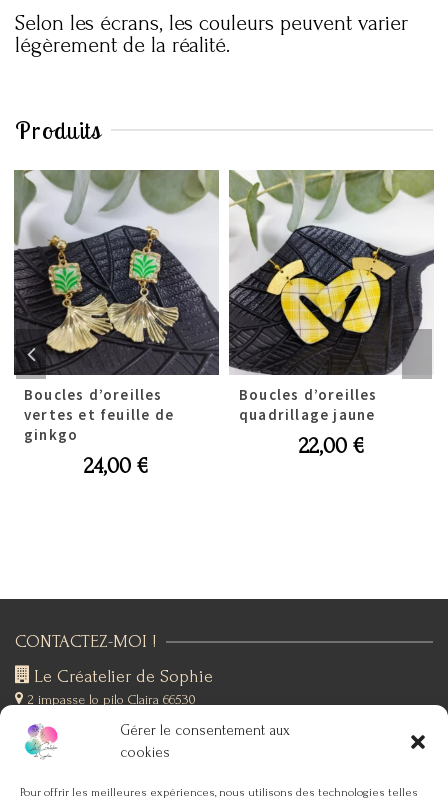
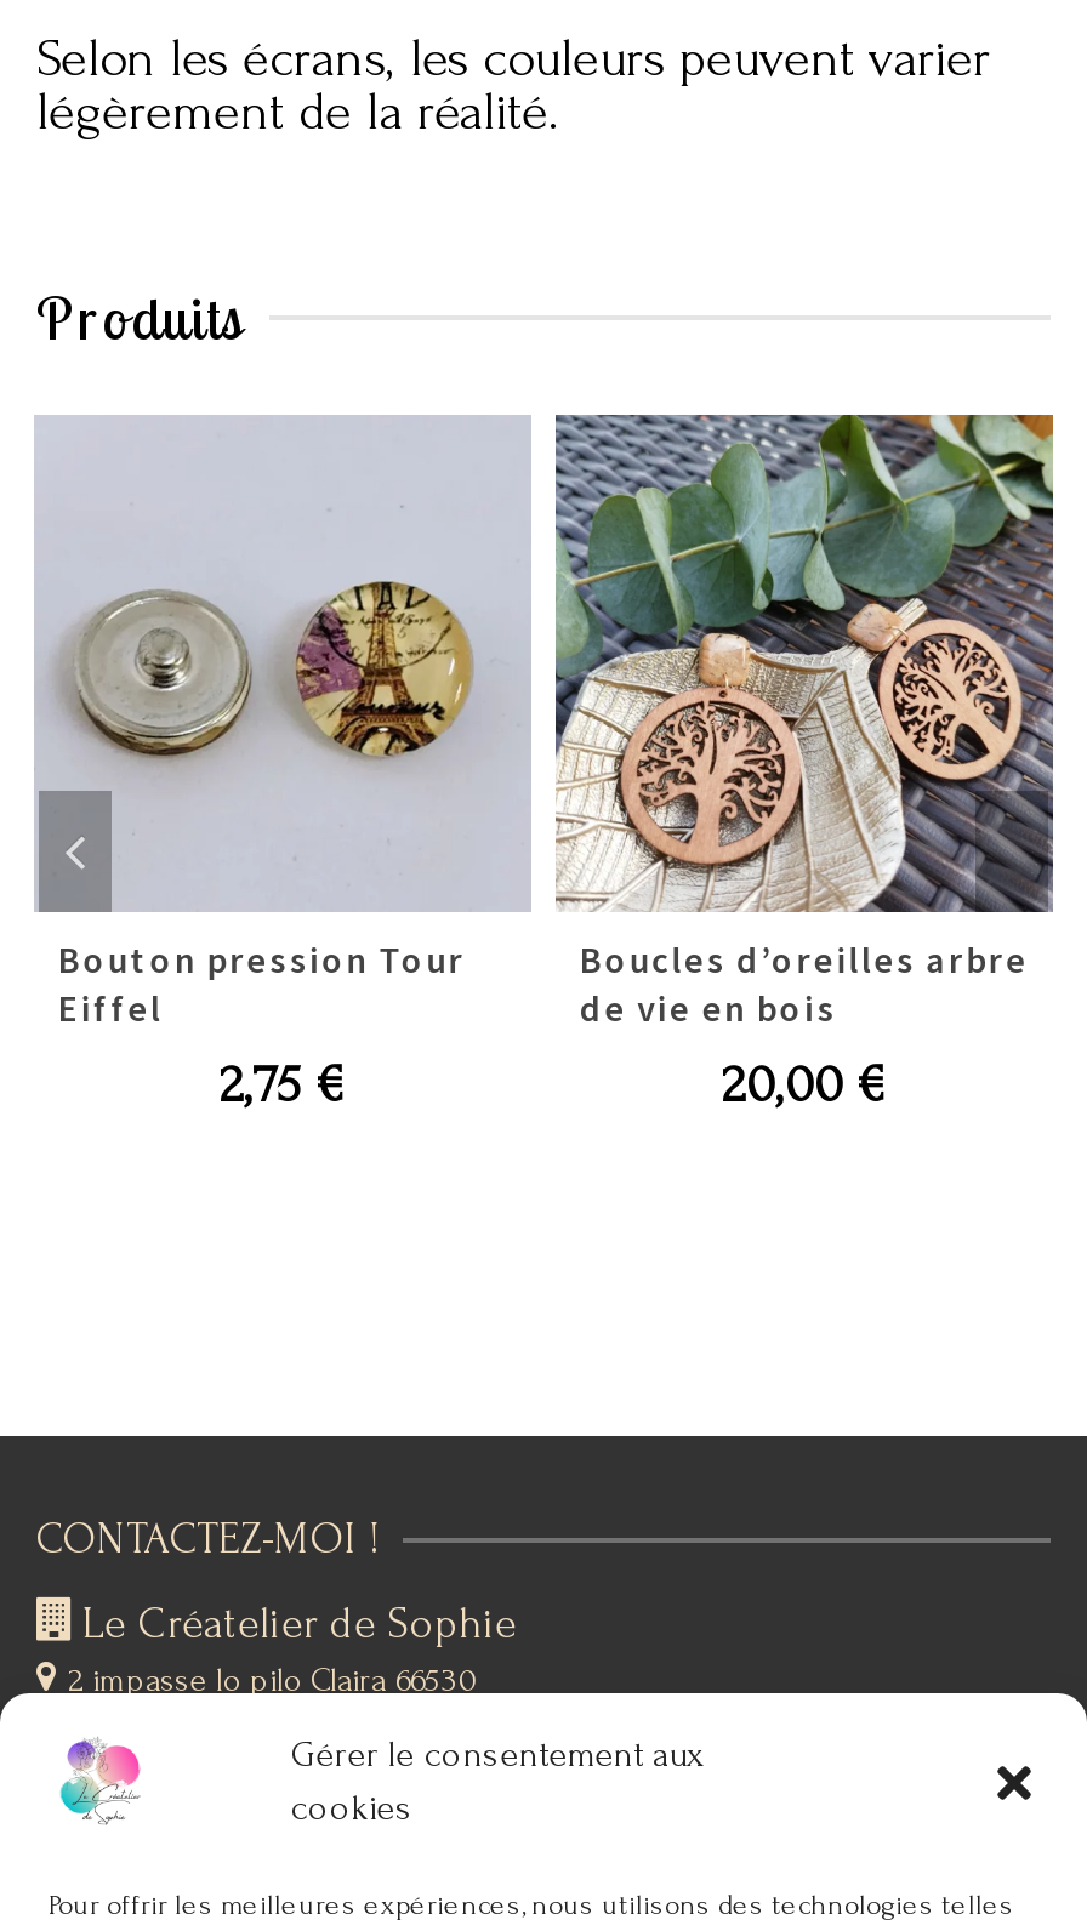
- [image]
- Boucles d’oreilles
- vertes et feuille de
- ginkgo
- 24,00 €
+ [image]
+ Bouton pression Tour
+ Eiffel
+ 2,75 €

- [image]
- Boucles d’oreilles
- quadrillage jaune
- 22,00 €
+ [image]
+ Boucles d’oreilles arbre
+ de vie en bois
+ 20,00 €
